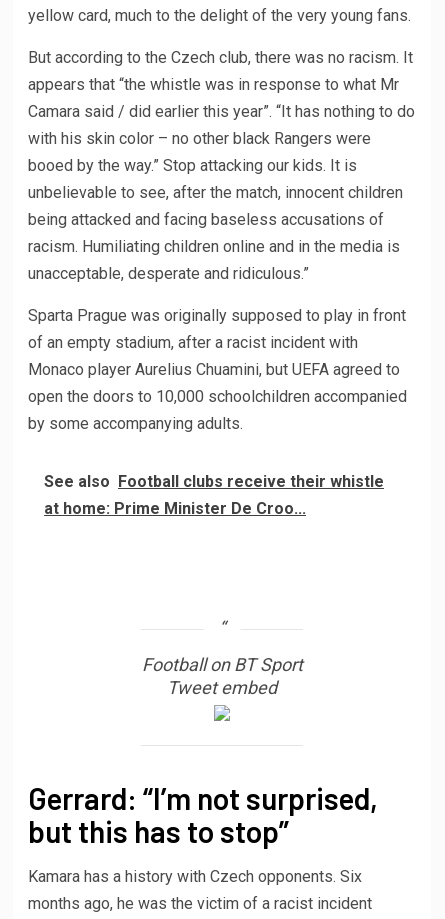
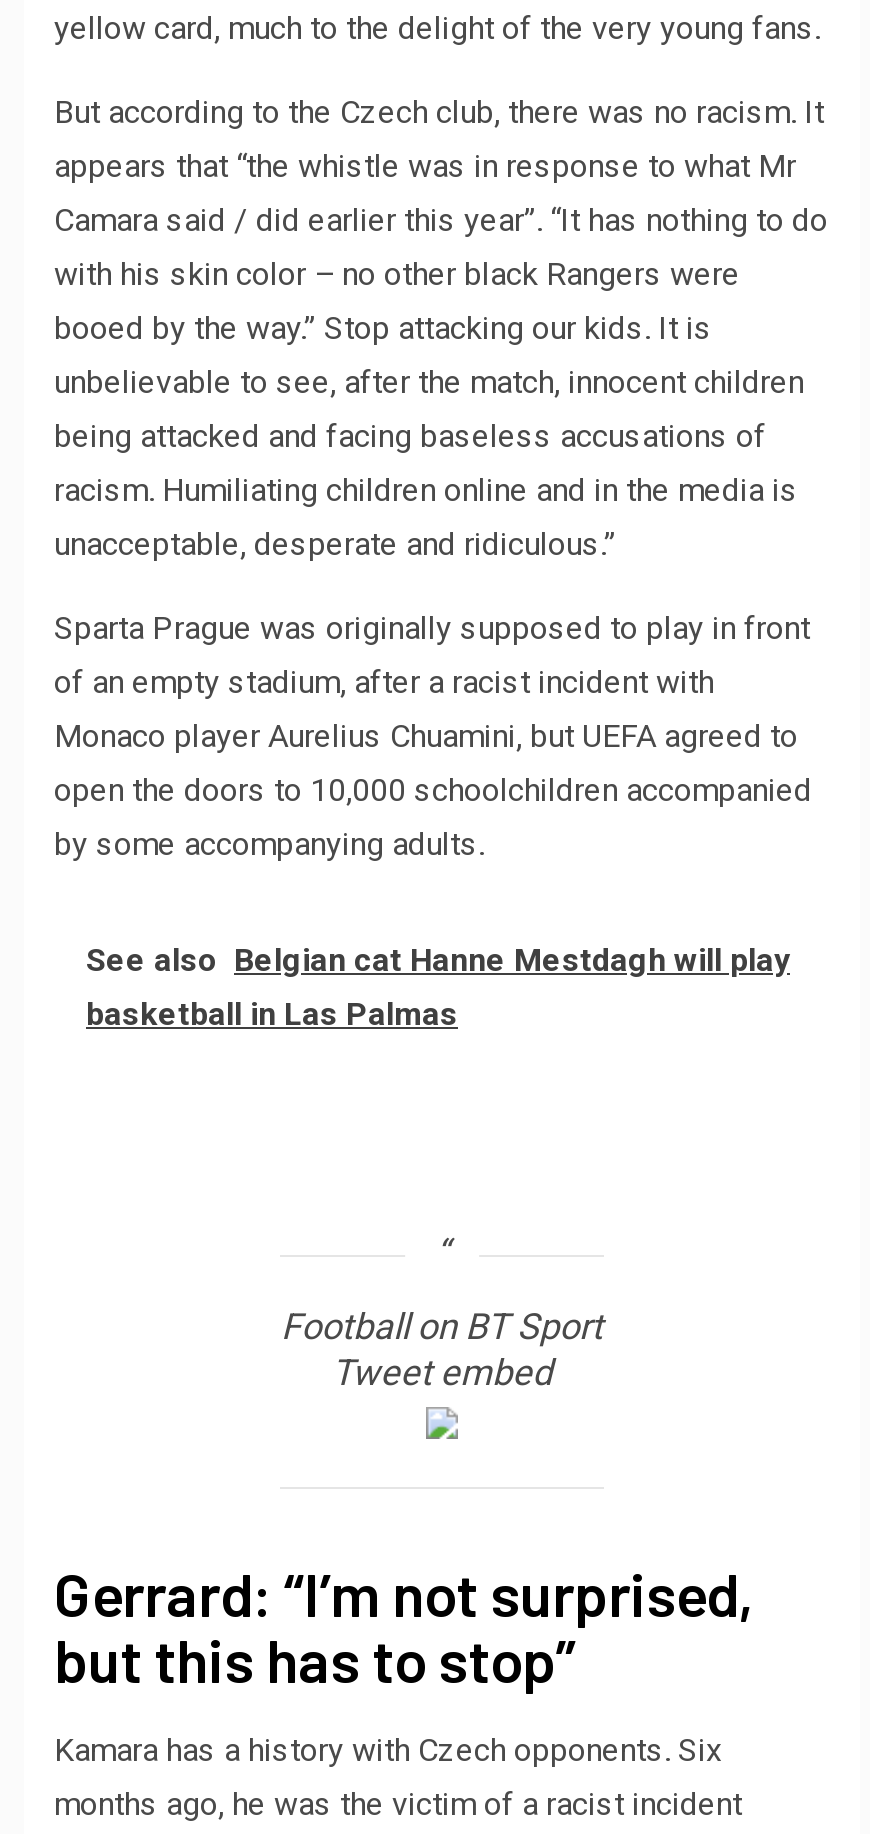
- See also Football clubs receive their whistle
- at home: Prime Minister De Croo...
+ See also Belgian cat Hanne Mestdagh will play
+ basketball in Las Palmas
